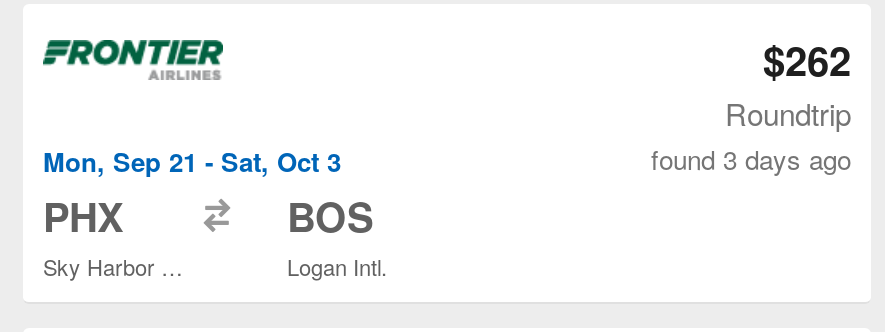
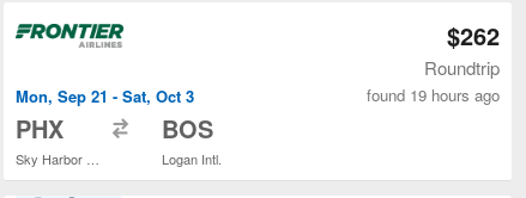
- found 3 days ago
+ found 19 hours ago
